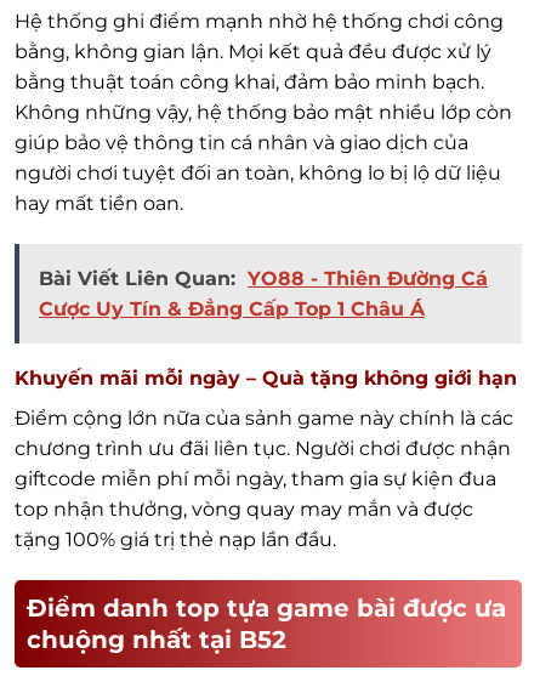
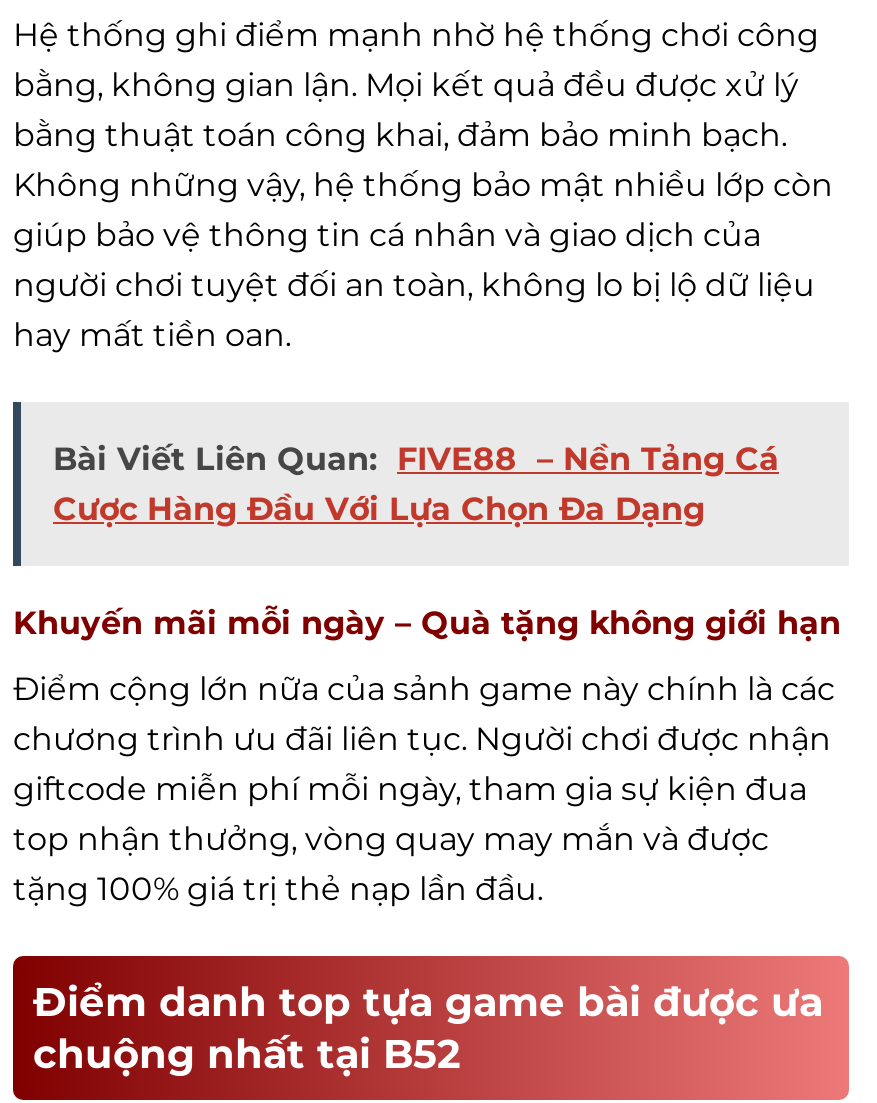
- Bài Viết Liên Quan: YO88 - Thiên Đường Cá
- Cược Uy Tín & Đẳng Cấp Top 1 Châu Á
+ Bài Viết Liên Quan: FIVE88 – Nền Tảng Cá
+ Cược Hàng Đầu Với Lựa Chọn Đa Dạng
